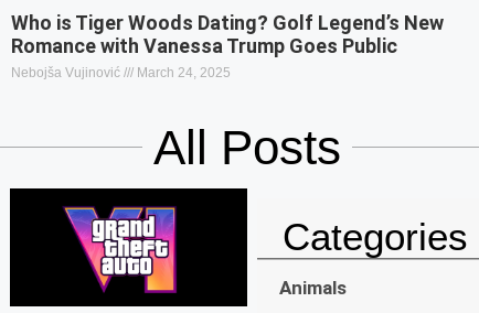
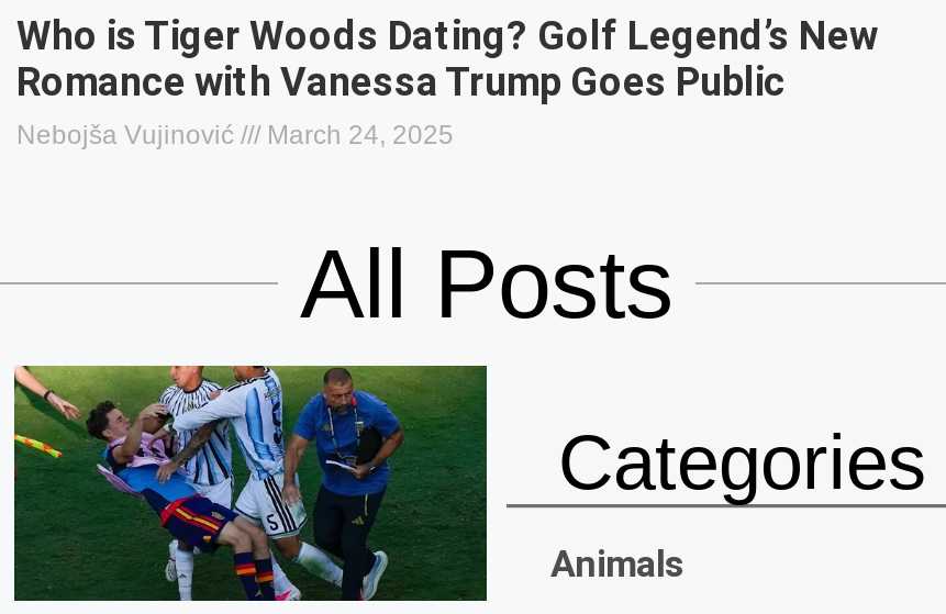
- [image]
+ [image]
